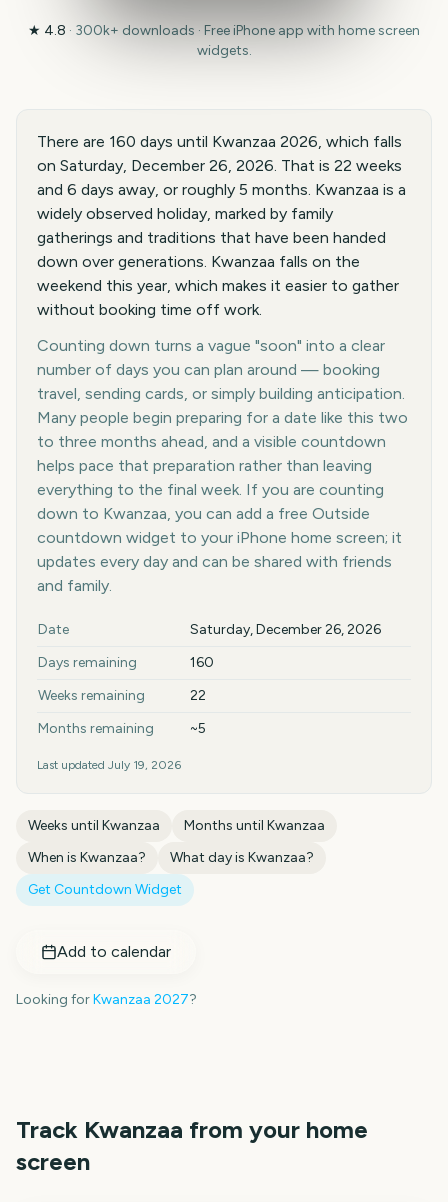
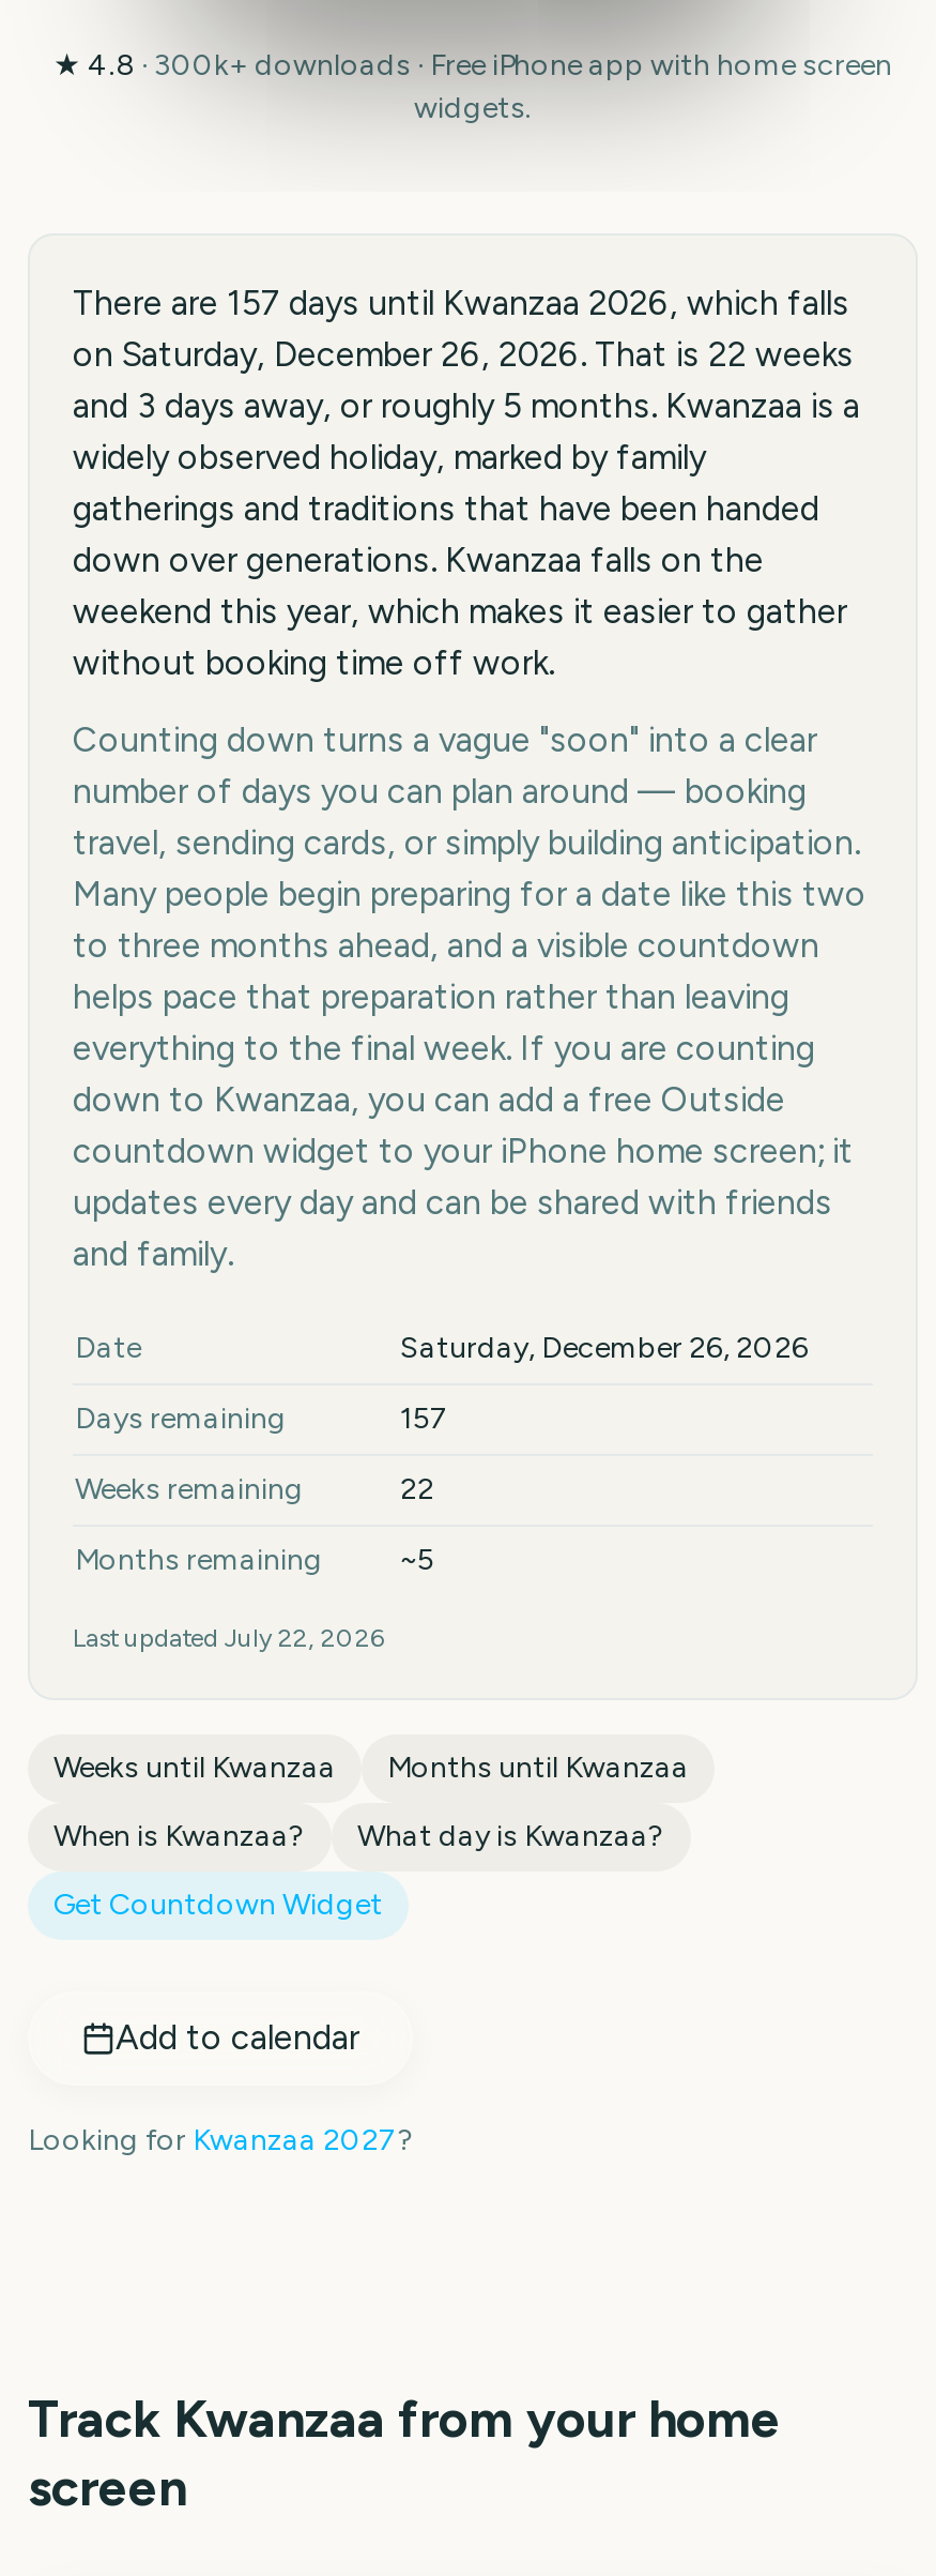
- There are 160 days until Kwanzaa 2026, which falls
+ There are 157 days until Kwanzaa 2026, which falls

- and 6 days away, or roughly 5 months. Kwanzaa is a
+ and 3 days away, or roughly 5 months. Kwanzaa is a

- 160
+ 157

- Last updated July 19, 2026
+ Last updated July 22, 2026
